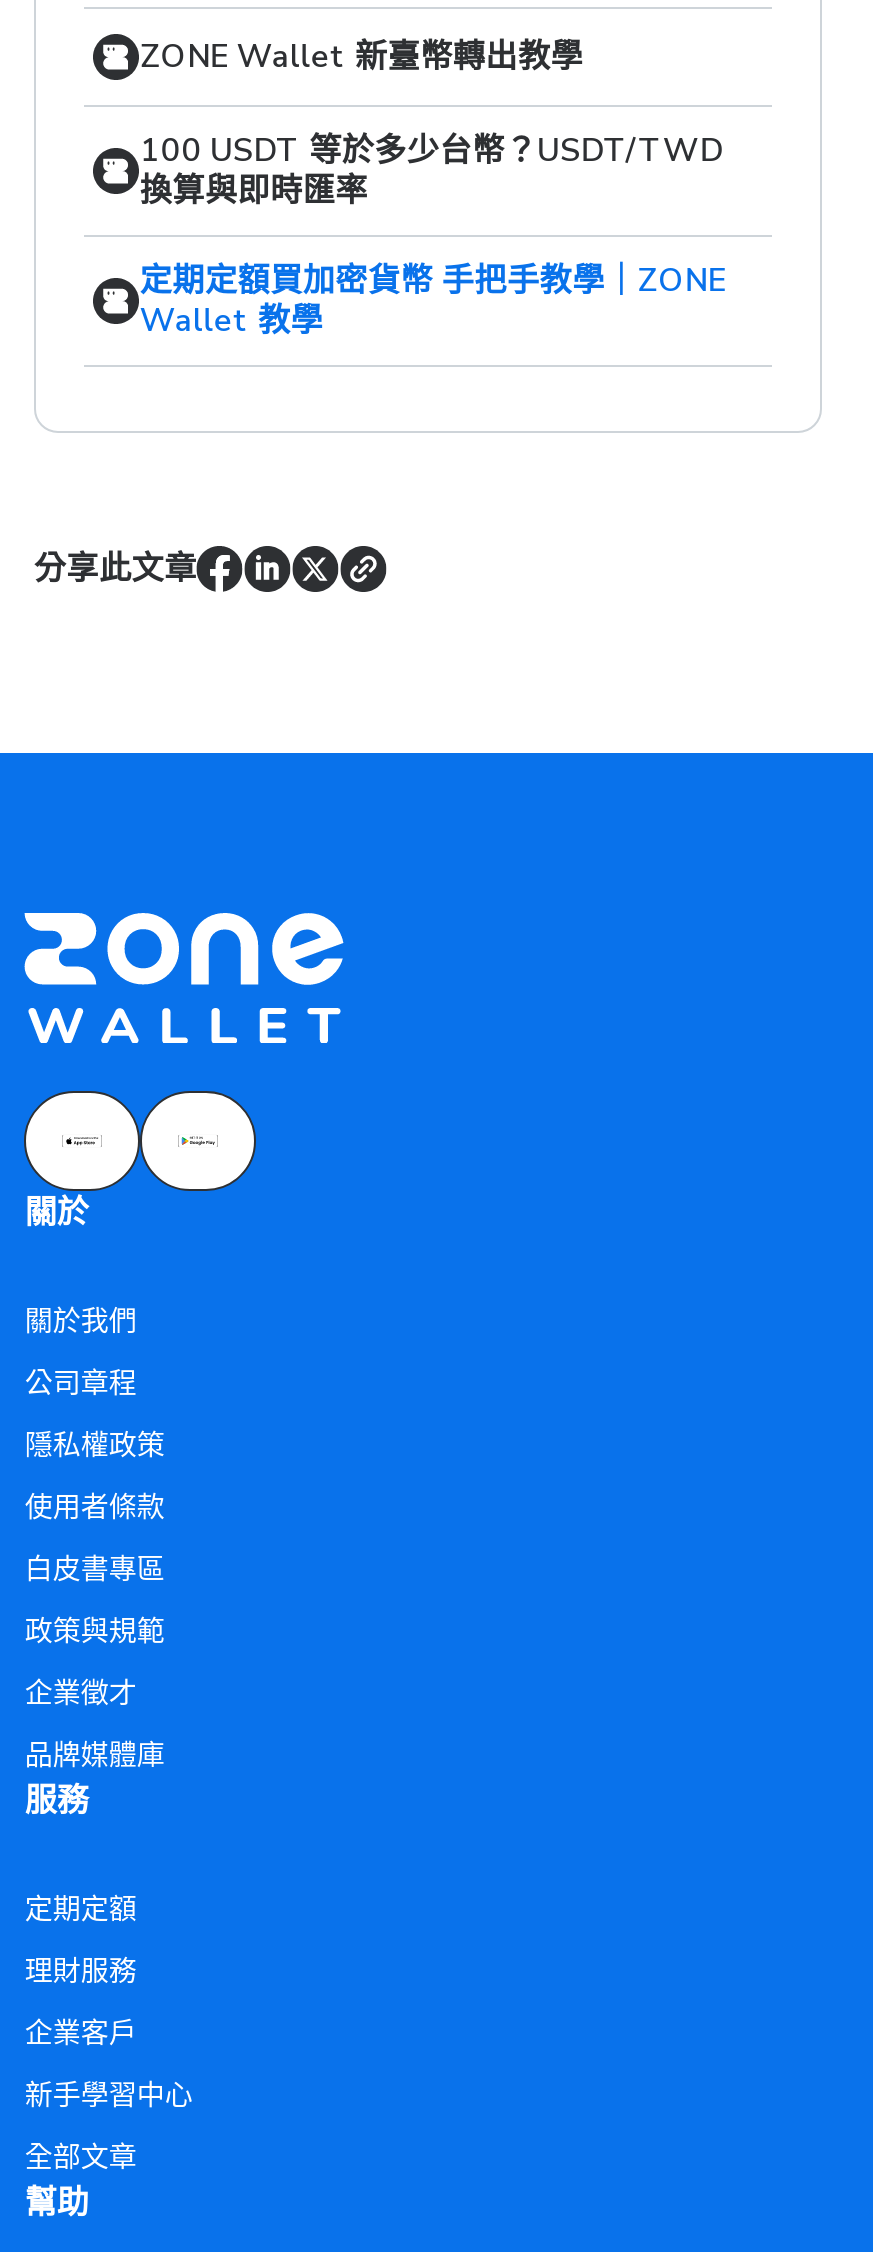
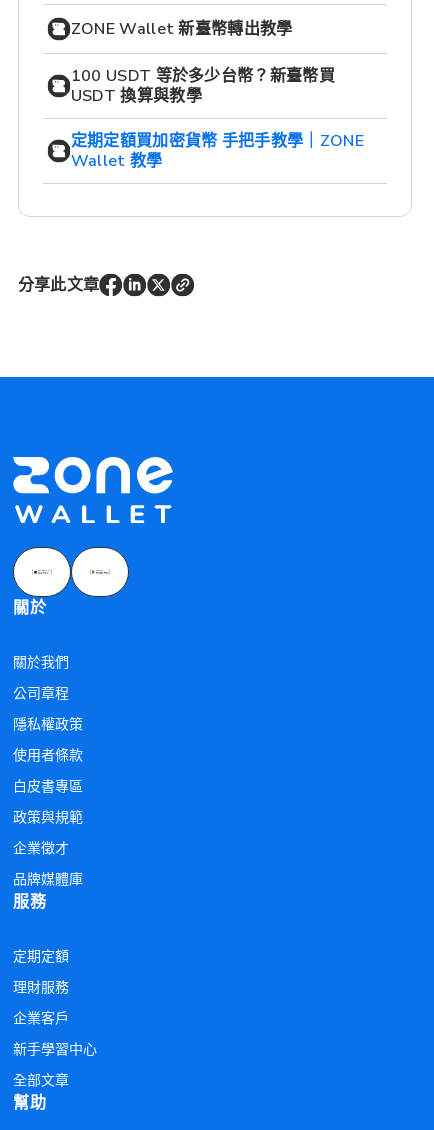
- 100 USDT 等於多少台幣？USDT/TWD
- 換算與即時匯率
+ 100 USDT 等於多少台幣？新臺幣買
+ USDT 換算與教學
